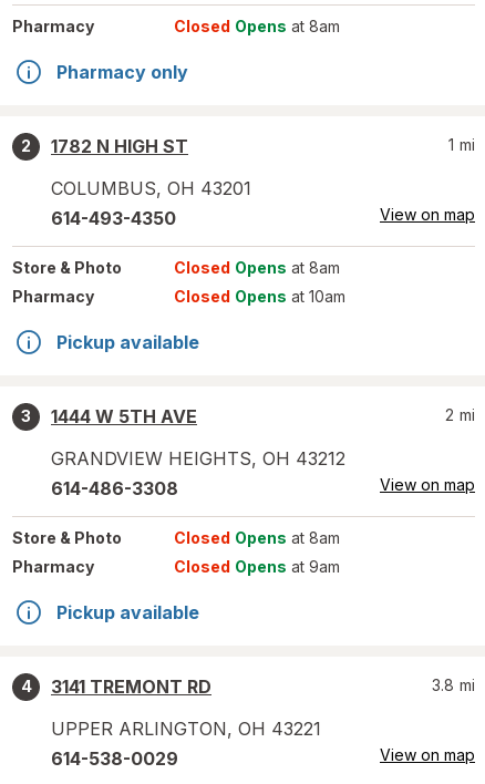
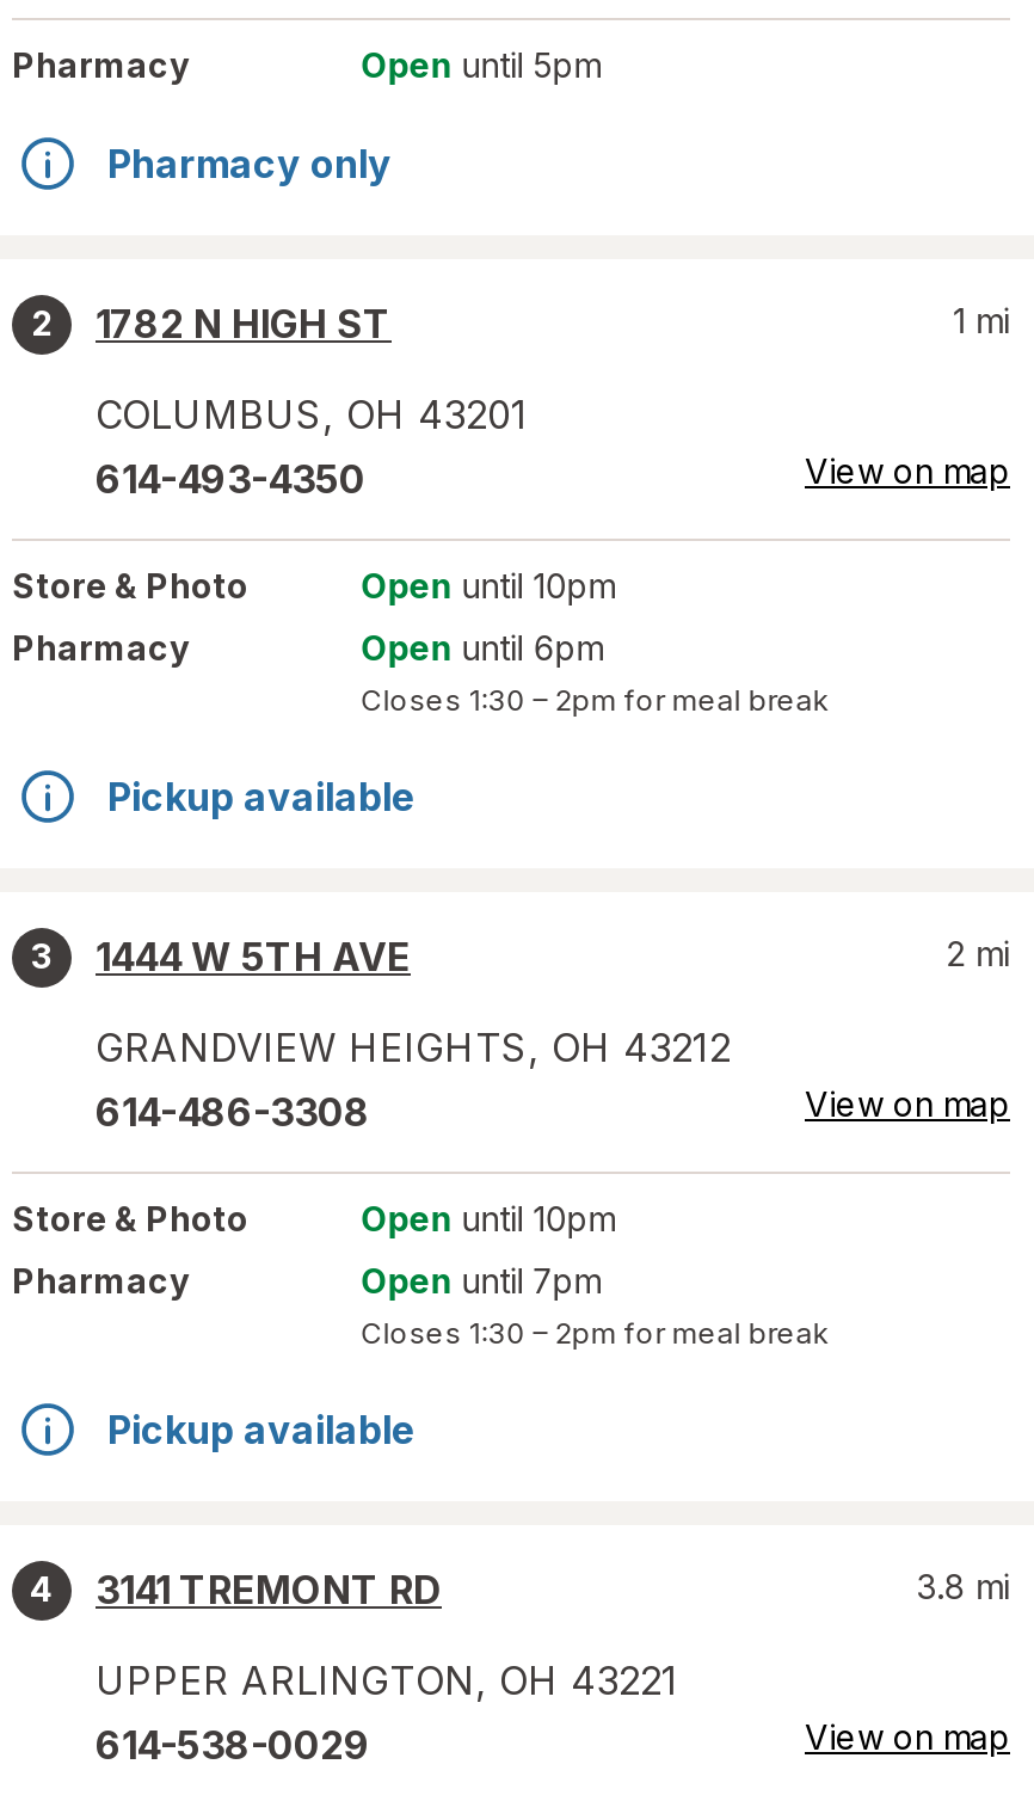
- Closed Opens at 8am
+ Open until 5pm

- Closed Opens at 8am
+ Open until 10pm

- Closed Opens at 10am
+ Open until 6pm
+ Closes 1:30 – 2pm for meal break

- Closed Opens at 8am
+ Open until 10pm

- Closed Opens at 9am
+ Open until 7pm
+ Closes 1:30 – 2pm for meal break
